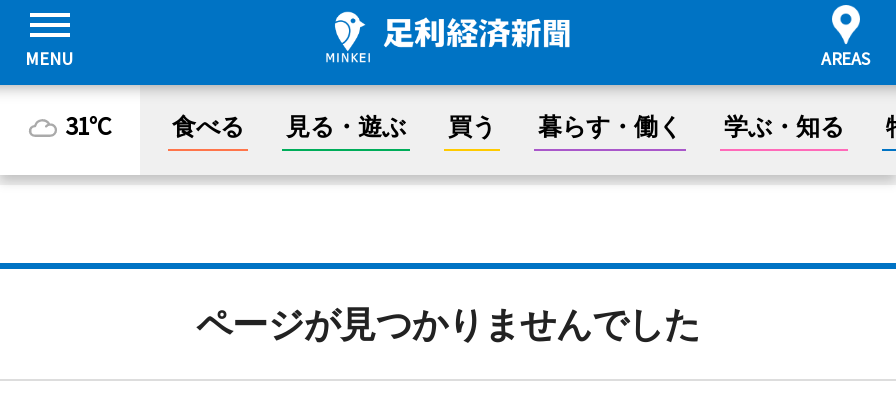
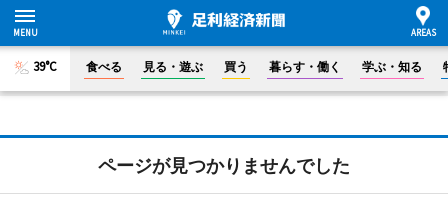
- 31°C
+ 39°C
